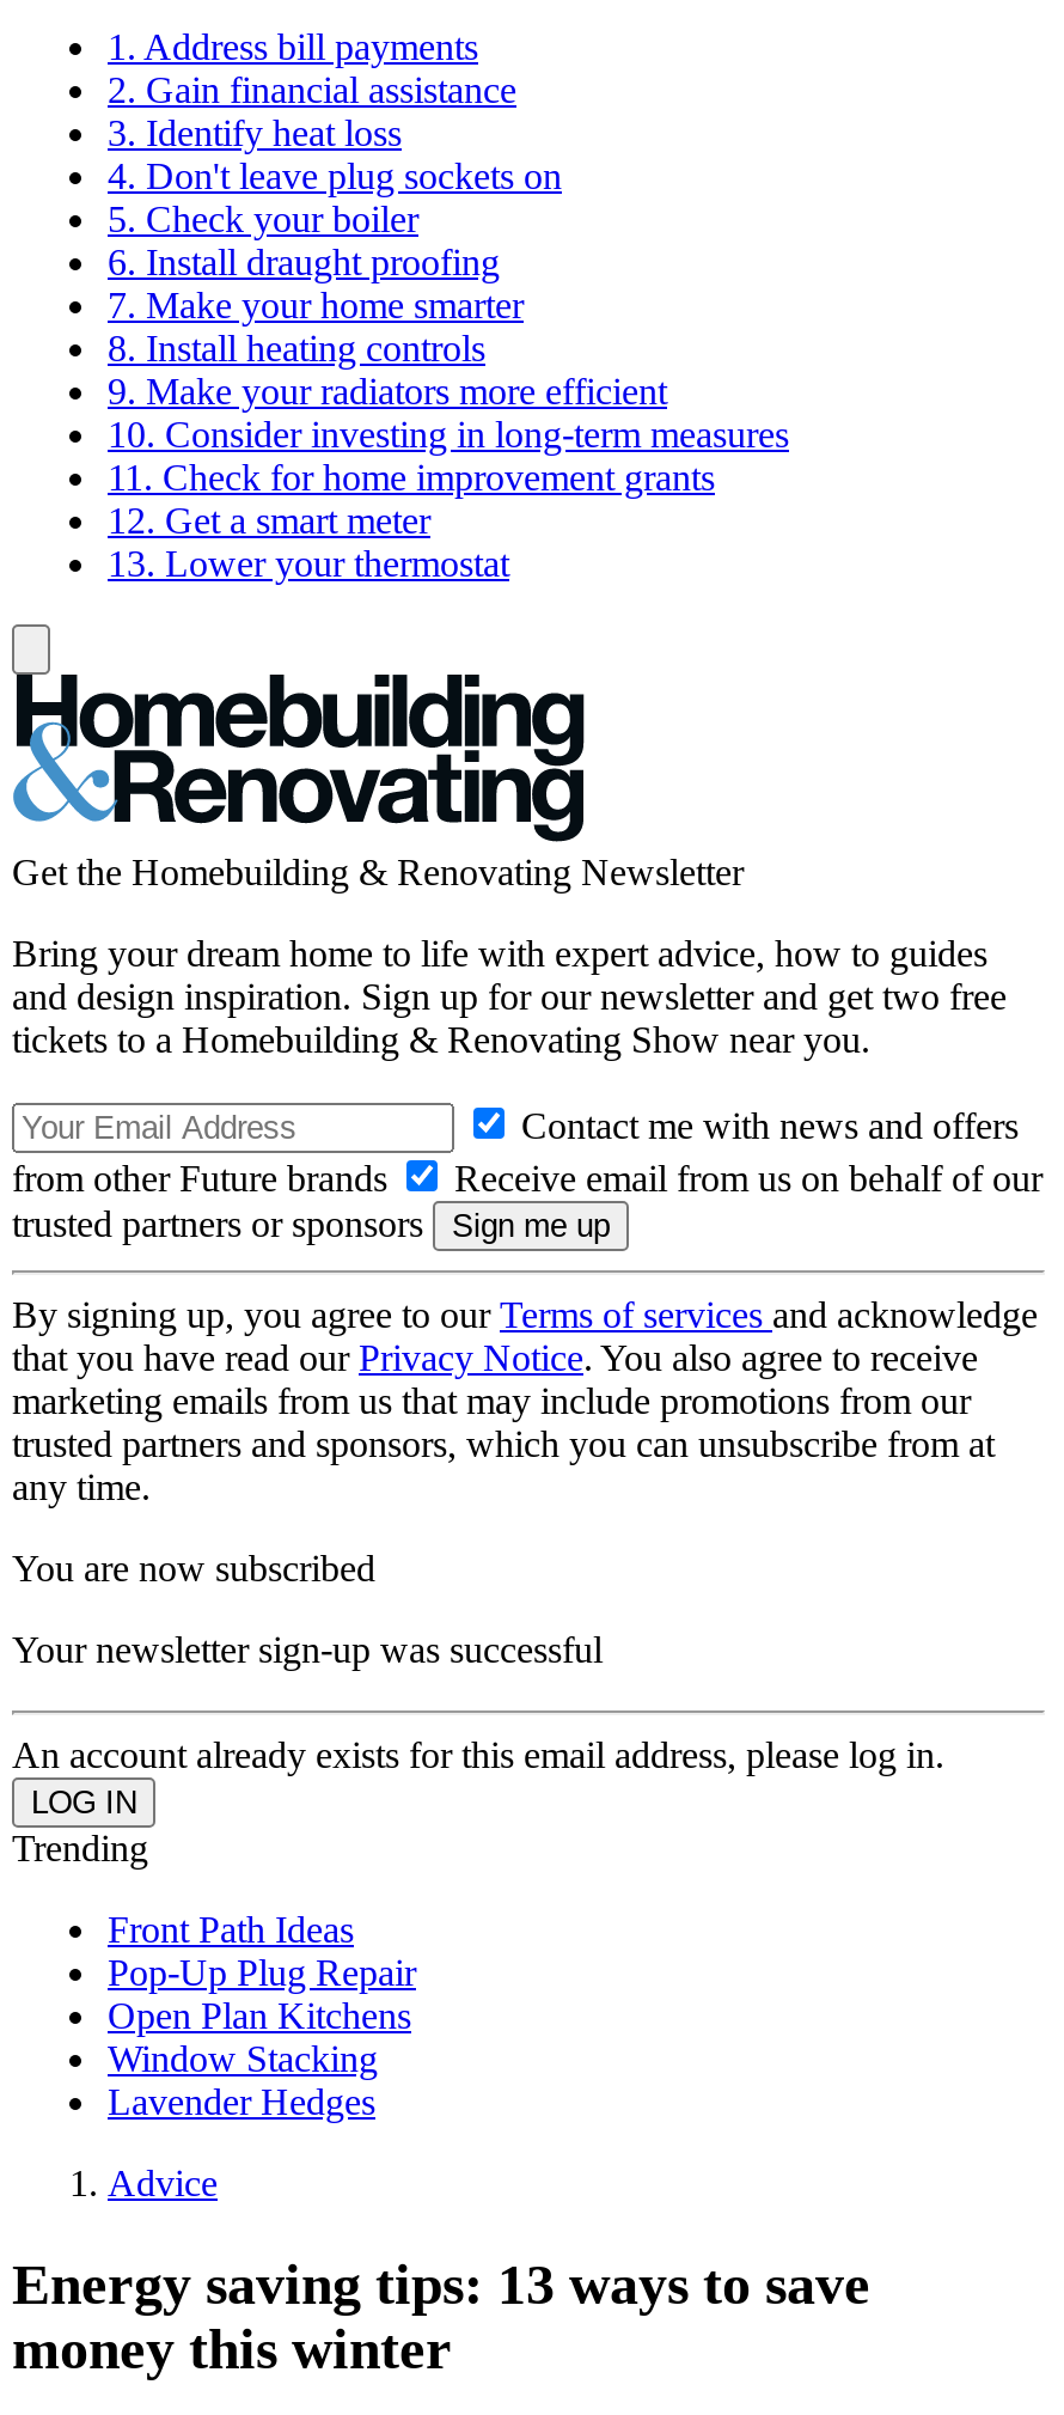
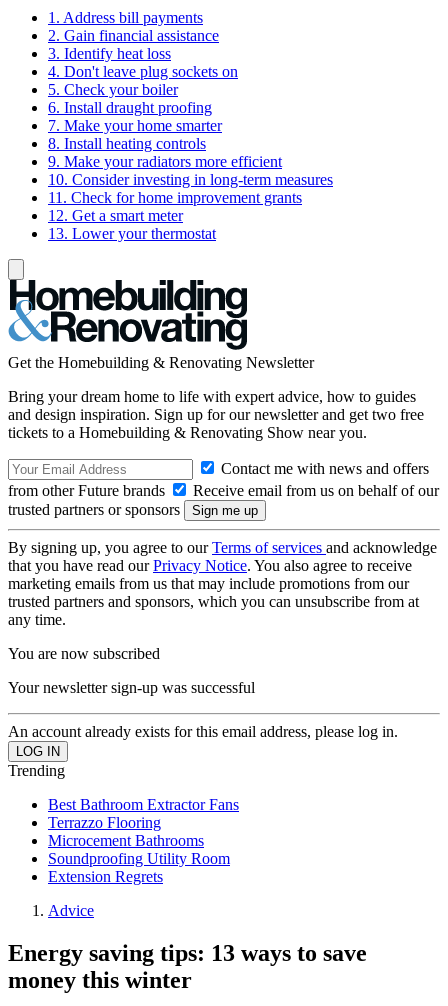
- Front Path Ideas
- Pop-Up Plug Repair
- Open Plan Kitchens
- Window Stacking
- Lavender Hedges
+ Best Bathroom Extractor Fans
+ Terrazzo Flooring
+ Microcement Bathrooms
+ Soundproofing Utility Room
+ Extension Regrets
